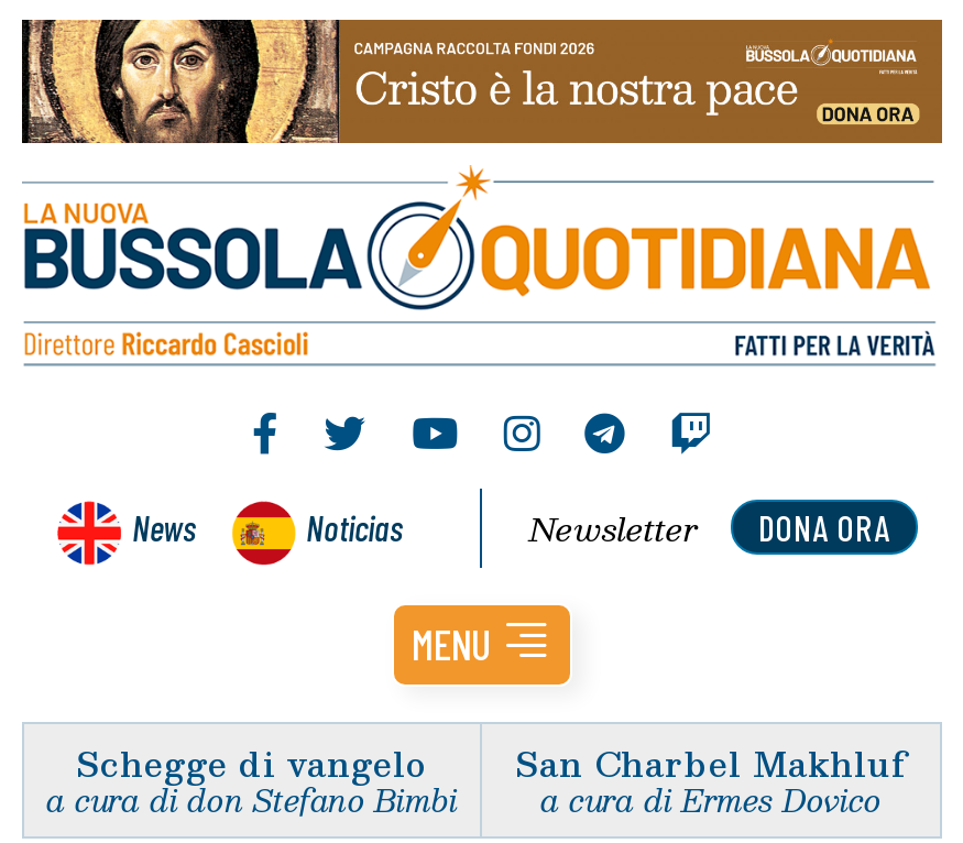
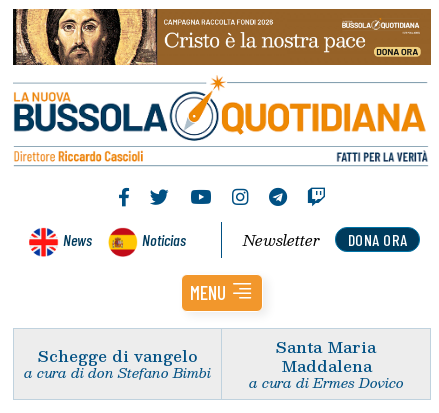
- San Charbel Makhluf
+ Santa Maria
+ Maddalena
